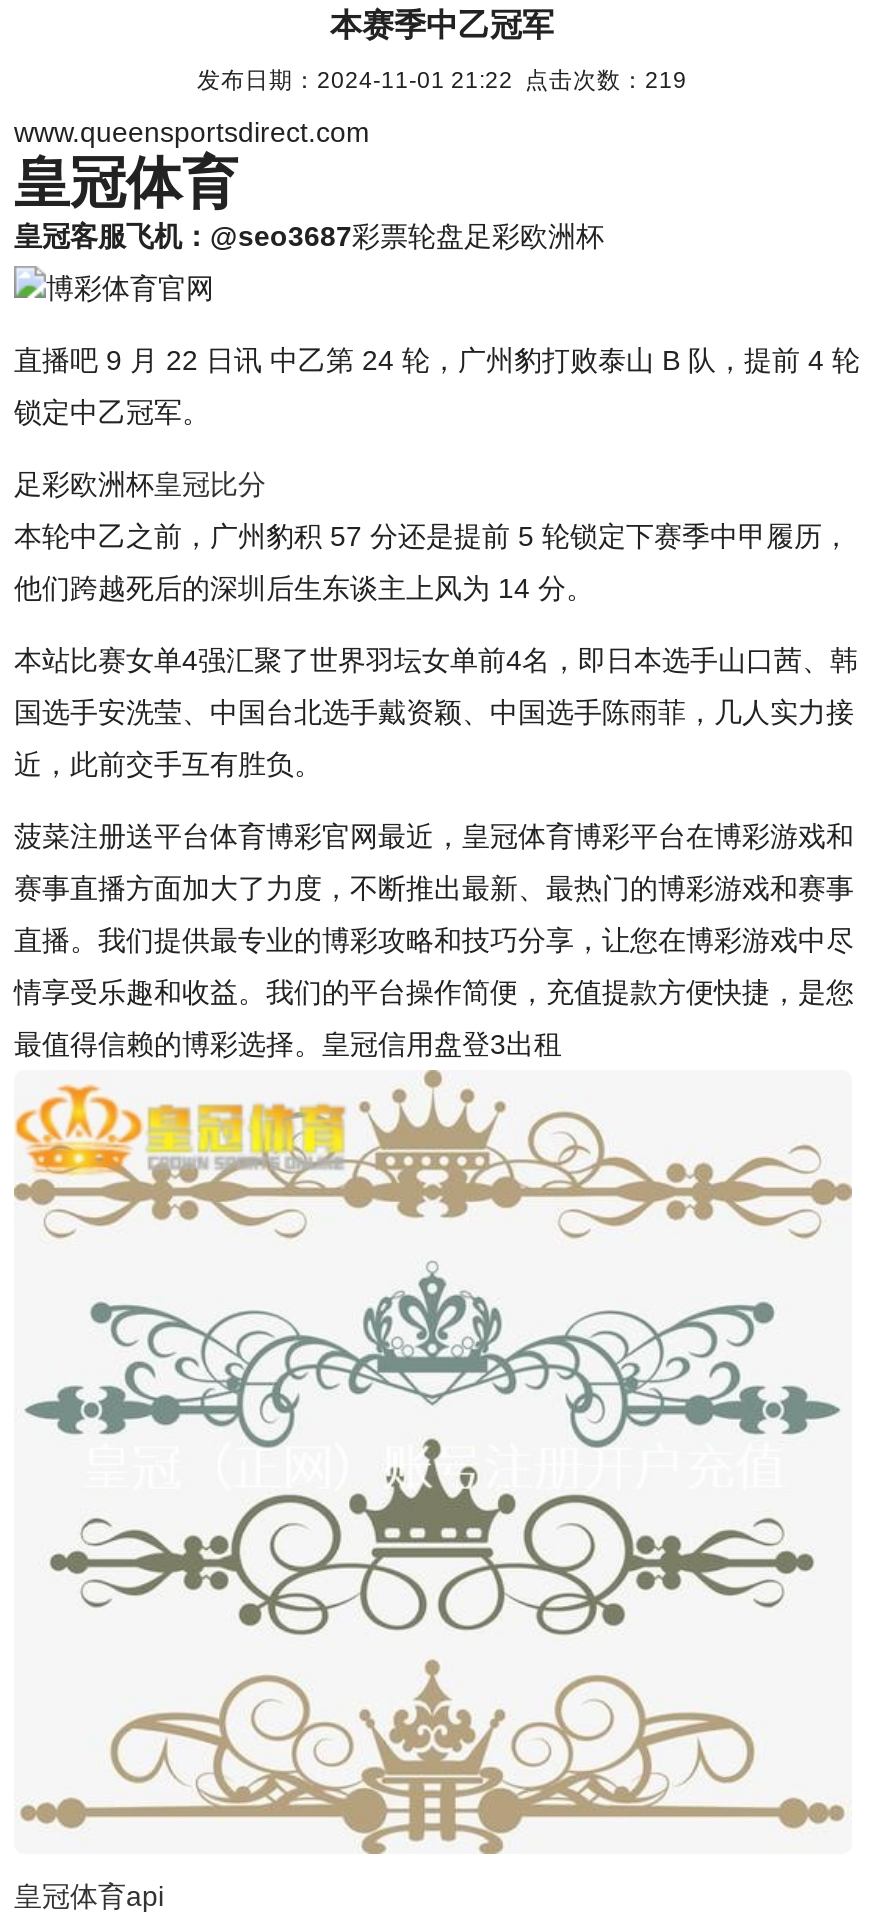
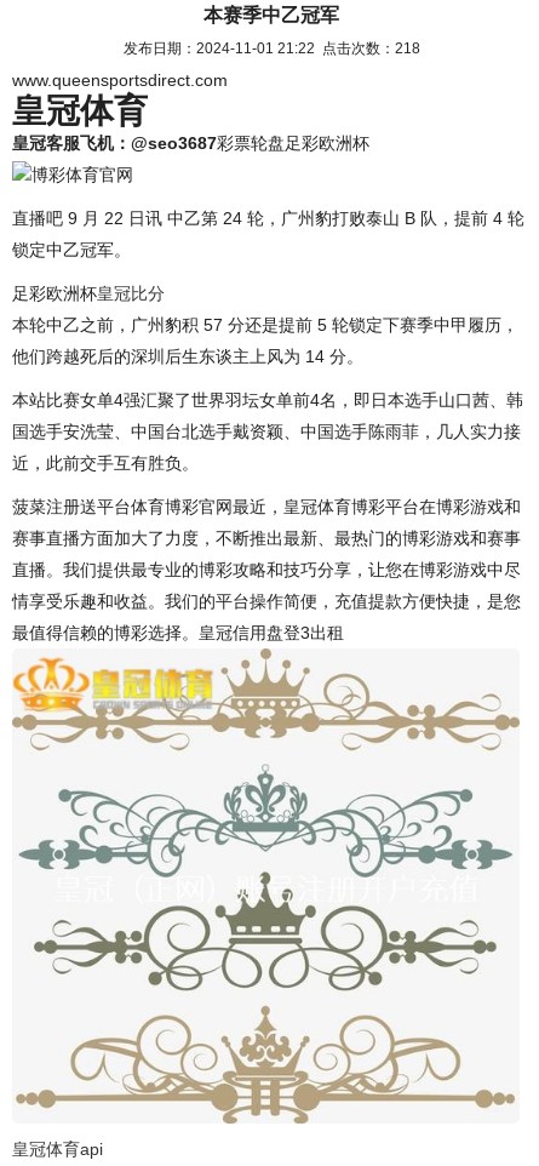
- 发布日期：2024-11-01 21:22 点击次数：219
+ 发布日期：2024-11-01 21:22 点击次数：218
